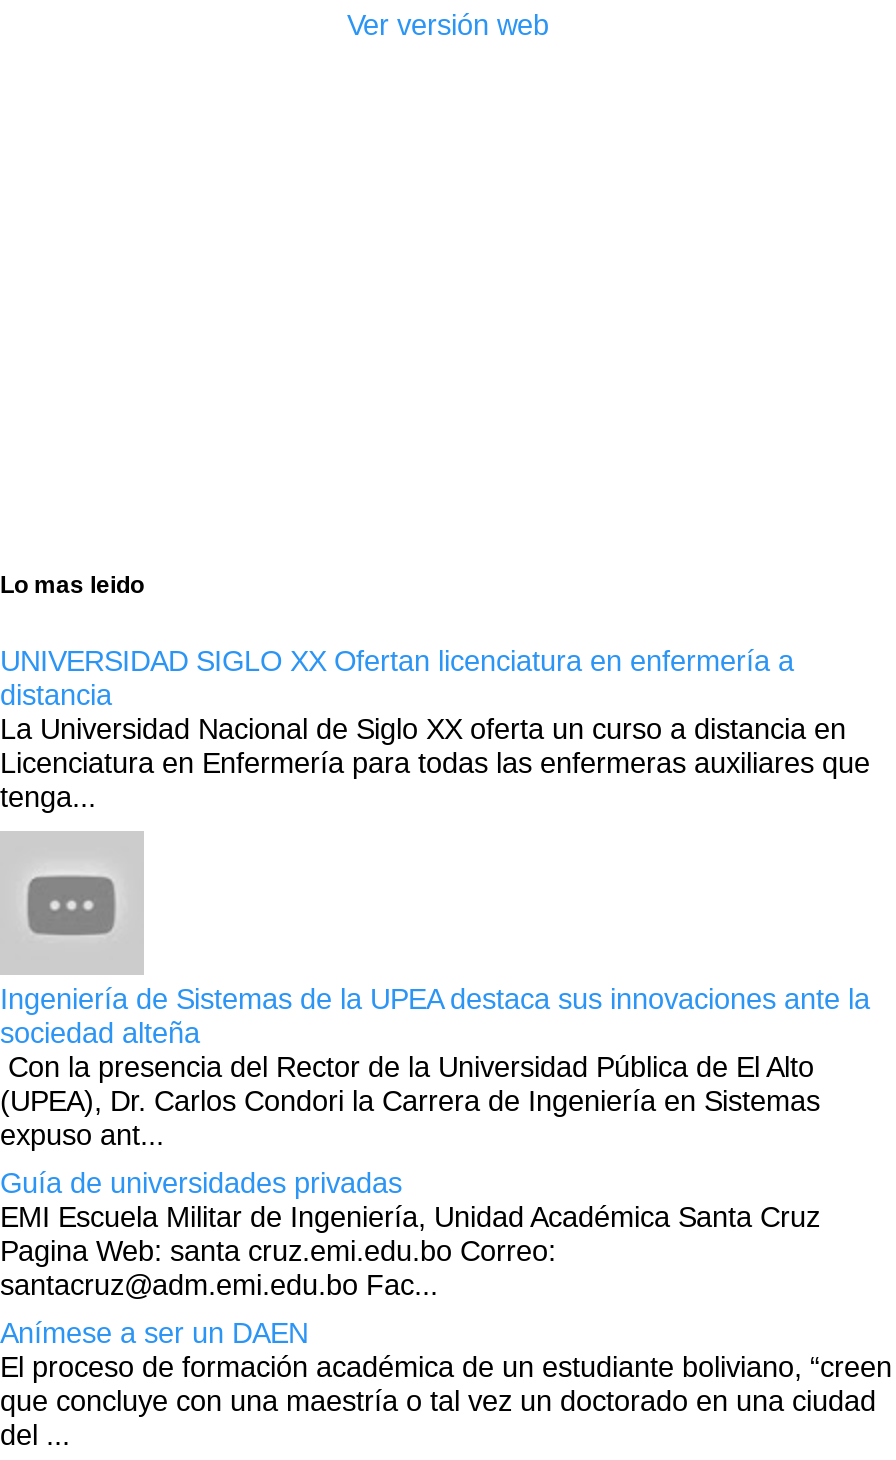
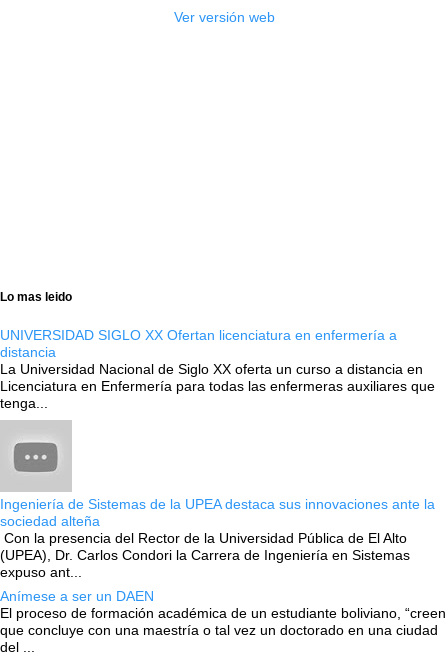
- Guía de universidades privadas
- EMI Escuela Militar de Ingeniería, Unidad Académica Santa Cruz
- Pagina Web: santa cruz.emi.edu.bo Correo:
- santacruz@adm.emi.edu.bo Fac...
